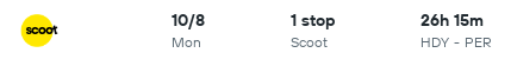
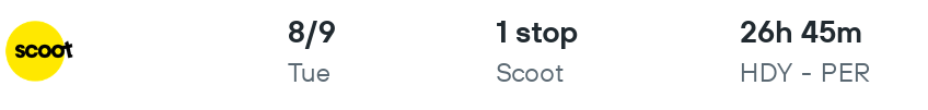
- 10/8
- Mon
+ 8/9
+ Tue

- 26h 15m
+ 26h 45m
